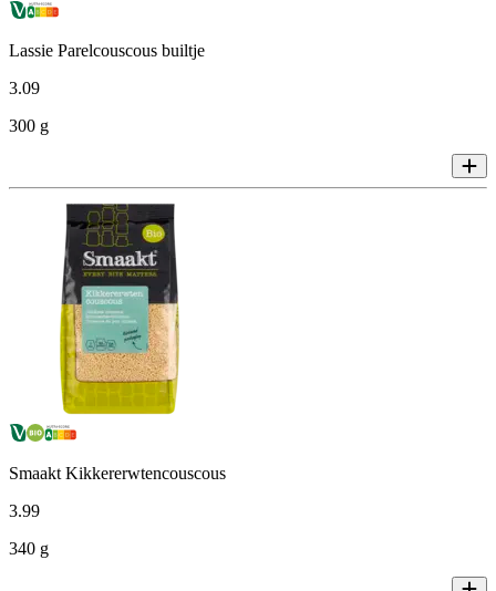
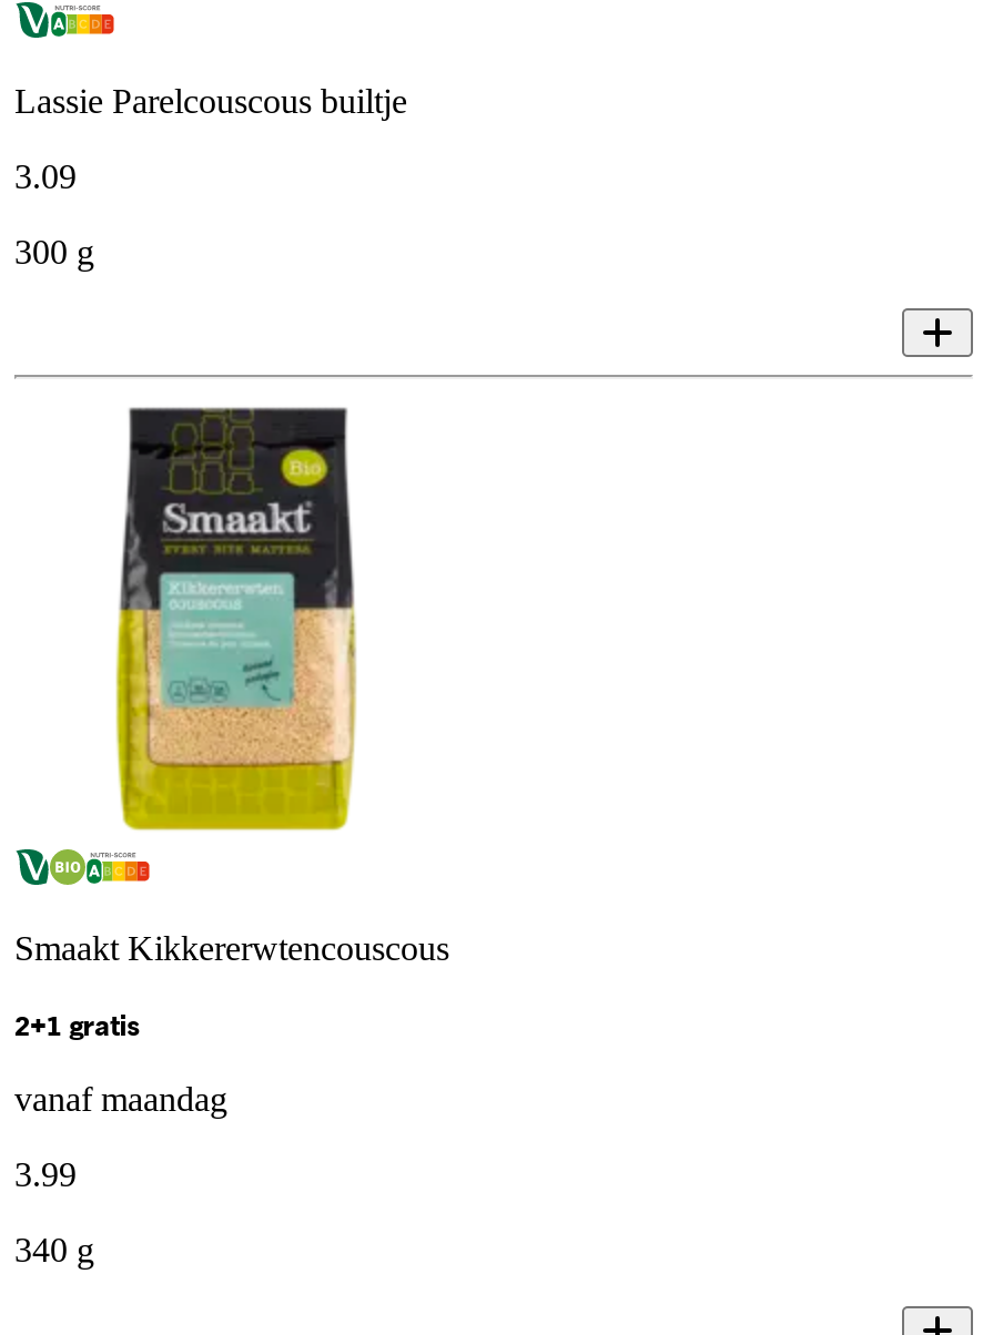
+ 2+1 gratis
+ vanaf maandag
